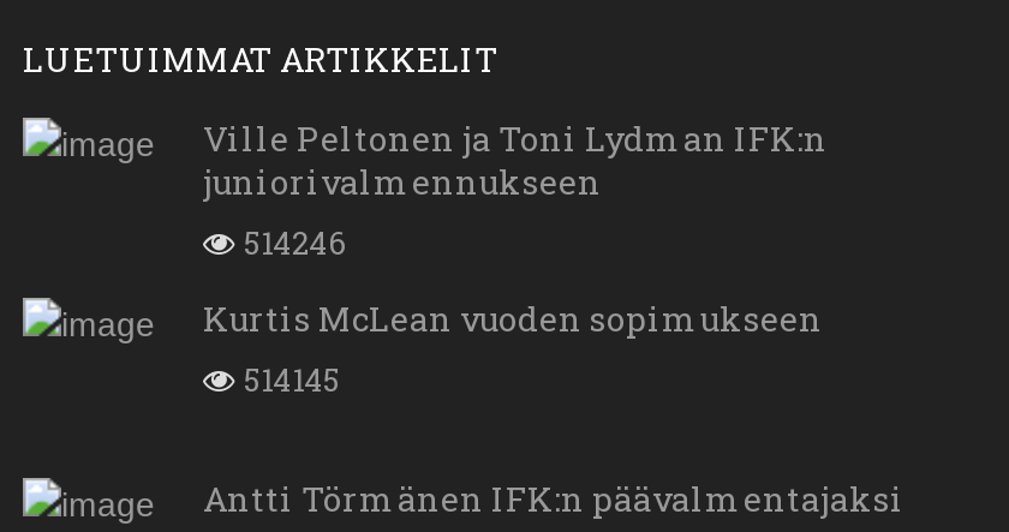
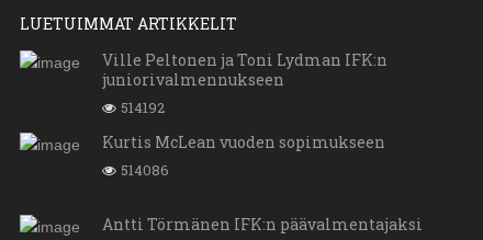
- 514246
+ 514192

- 514145
+ 514086
